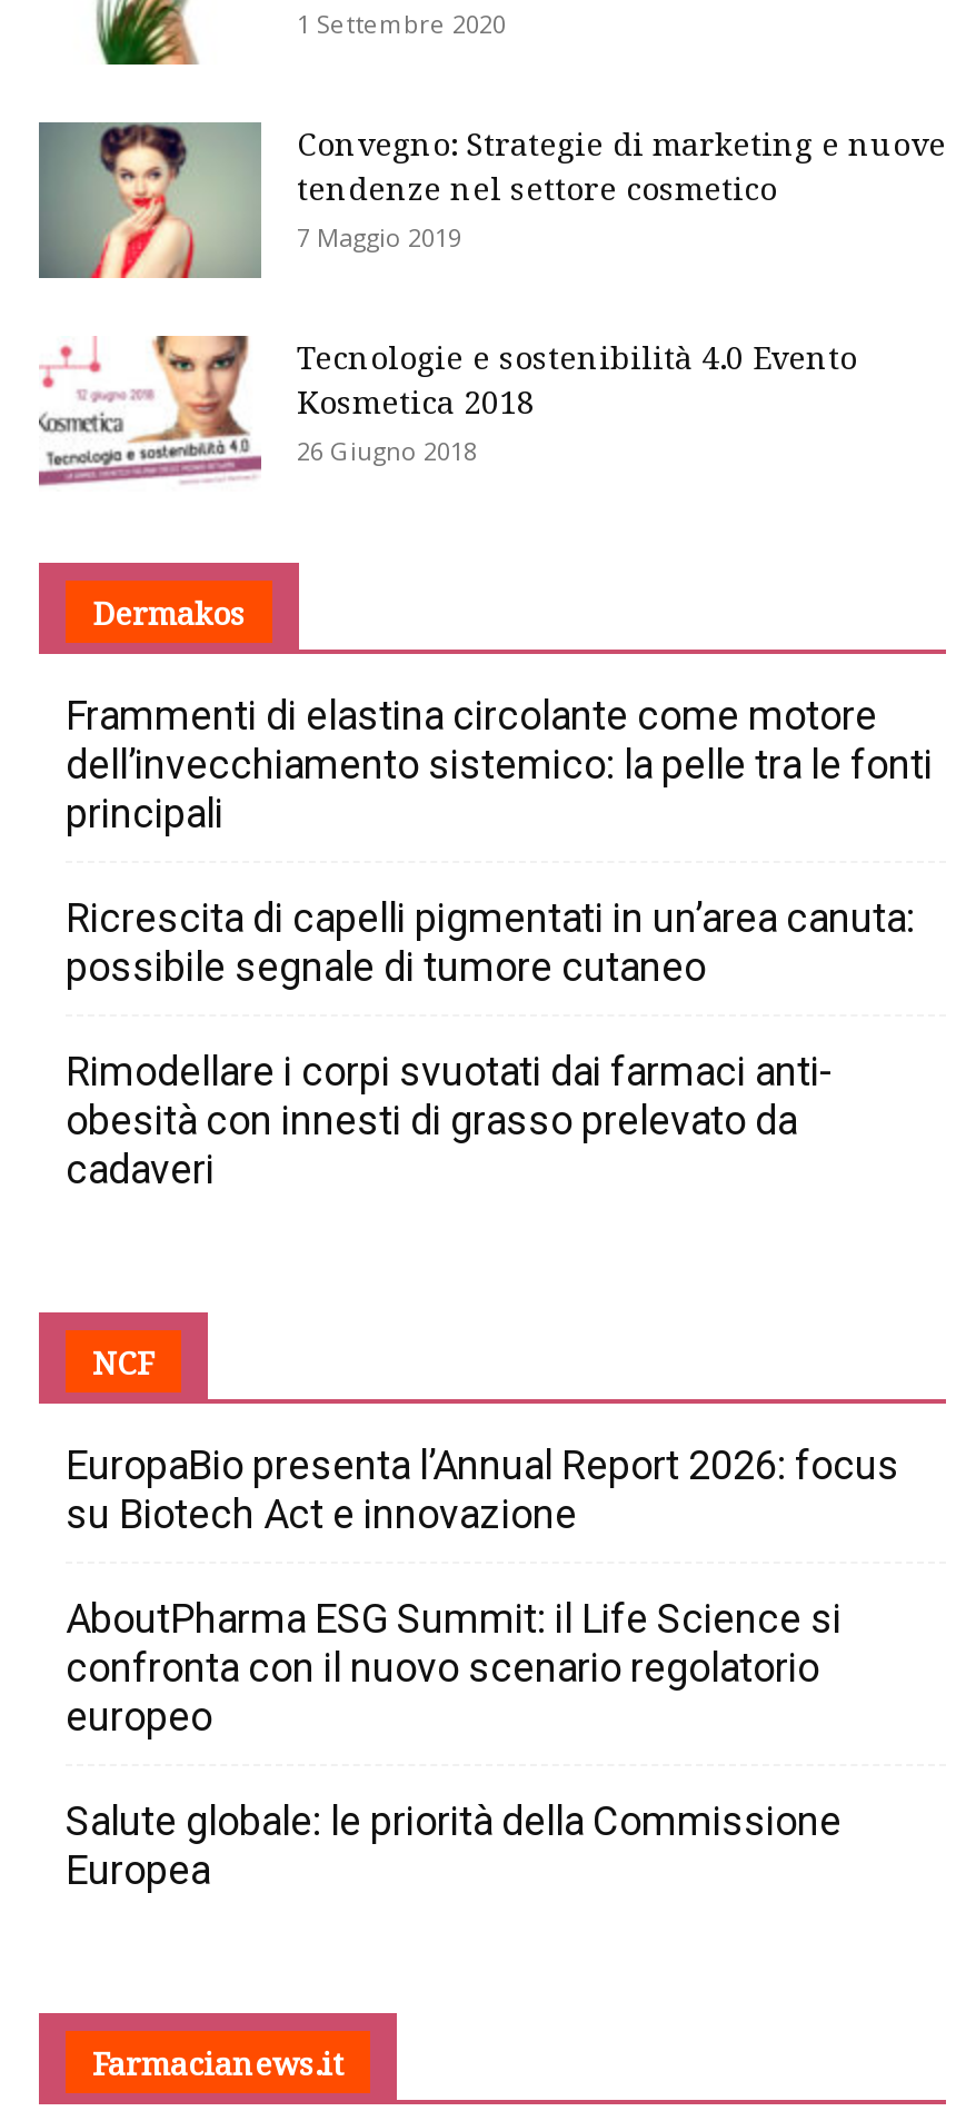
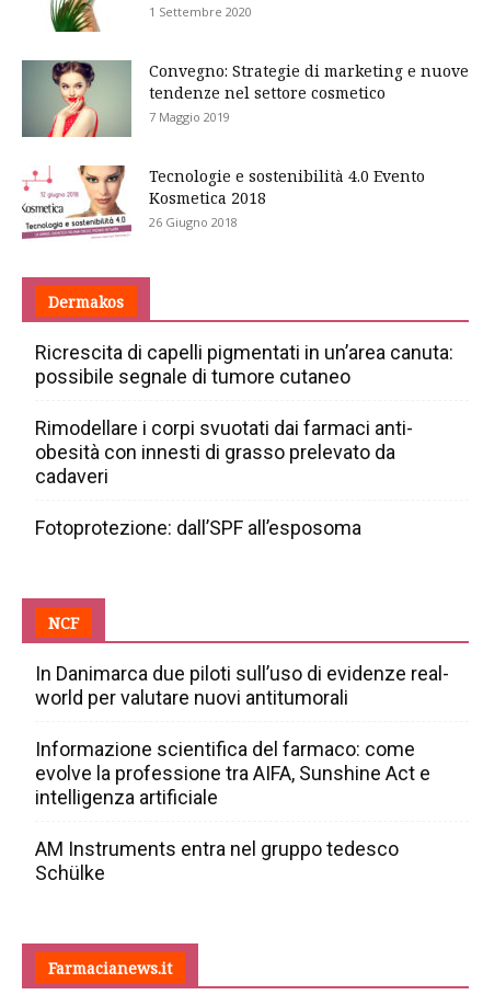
- Frammenti di elastina circolante come motore
- dell’invecchiamento sistemico: la pelle tra le fonti
- principali

moved up: Ricrescita di capelli pigmentati in un’area canuta: | possibile segnale di tumore cutaneo | Rimodellare i corpi svuotati dai farmaci anti- | obesità con innesti di grasso prelevato da | cadaveri

+ Fotoprotezione: dall’SPF all’esposoma

- EuropaBio presenta l’Annual Report 2026: focus
- su Biotech Act e innovazione
+ In Danimarca due piloti sull’uso di evidenze real-
+ world per valutare nuovi antitumorali

- AboutPharma ESG Summit: il Life Science si
- confronta con il nuovo scenario regolatorio
- europeo
+ Informazione scientifica del farmaco: come
+ evolve la professione tra AIFA, Sunshine Act e
+ intelligenza artificiale

- Salute globale: le priorità della Commissione
- Europea
+ AM Instruments entra nel gruppo tedesco
+ Schülke
